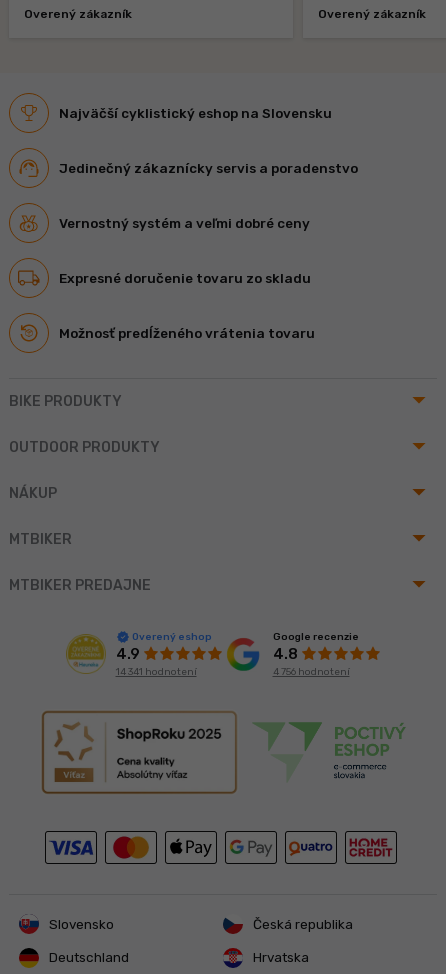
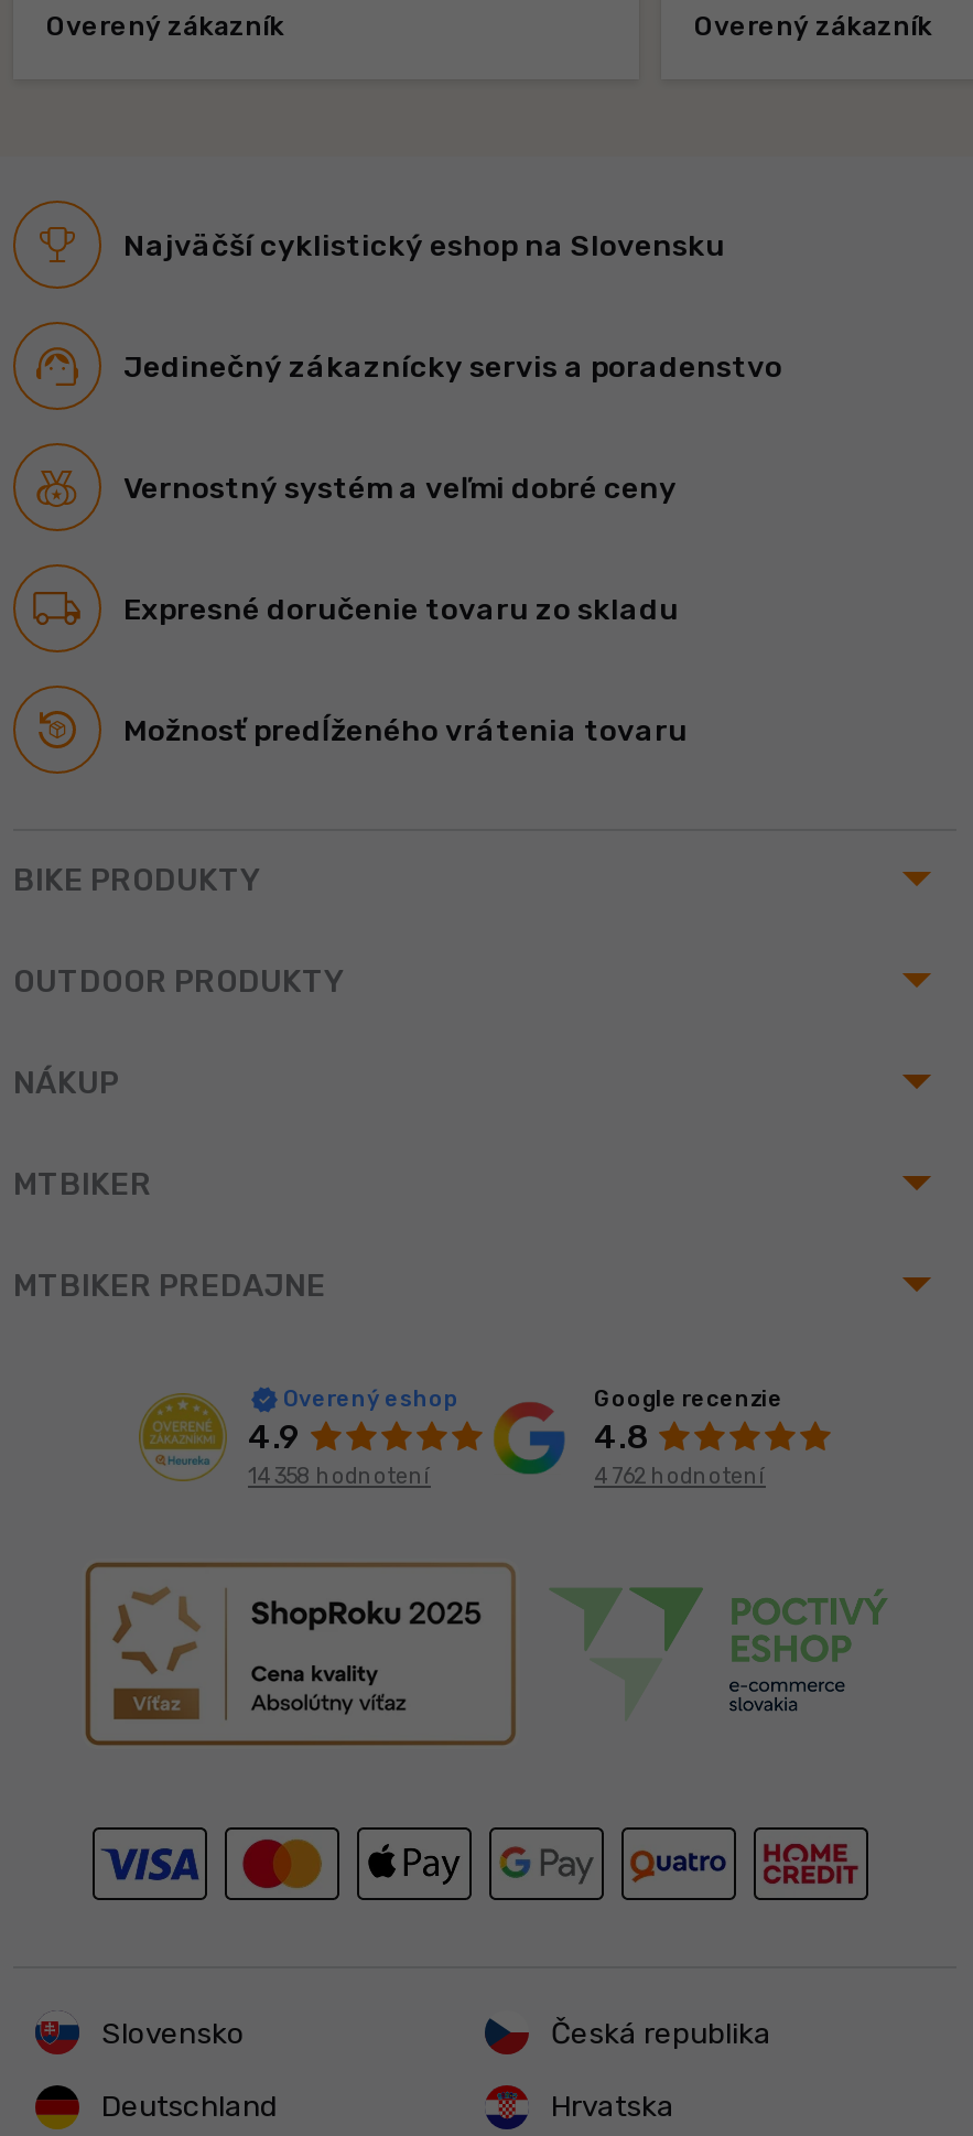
- 14 341 hodnotení
+ 14 358 hodnotení

- 4 756 hodnotení
+ 4 762 hodnotení
